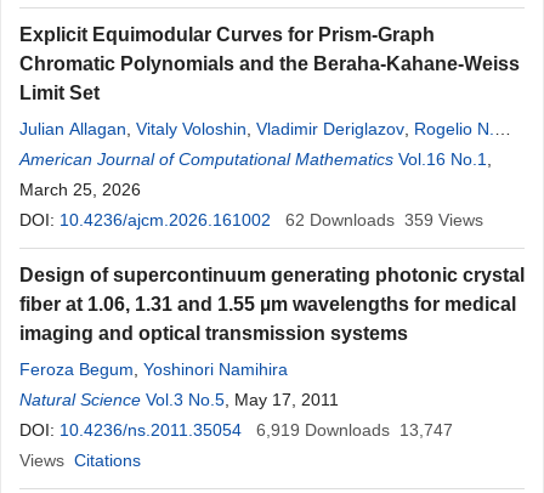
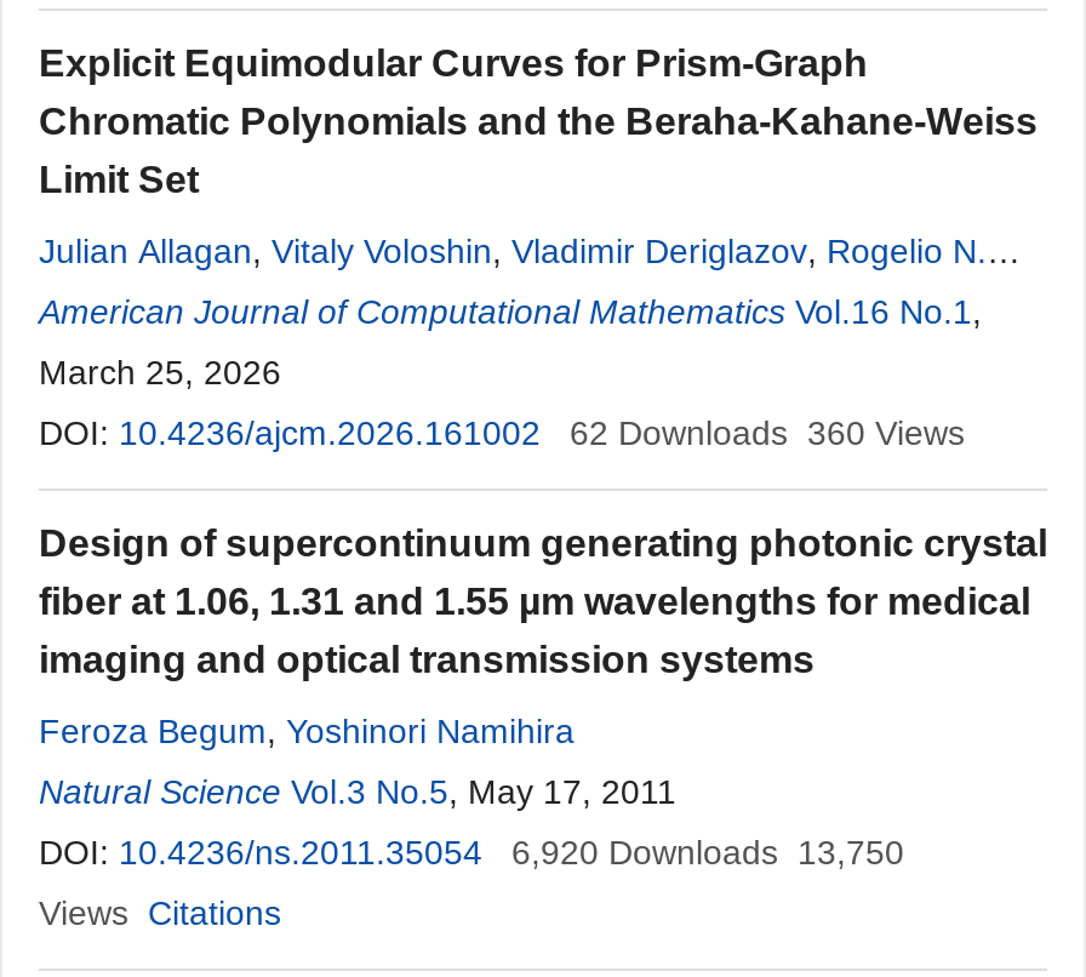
- 62 Downloads 359 Views
+ 62 Downloads 360 Views

- DOI: 10.4236/ns.2011.35054 6,919 Downloads 13,747
+ DOI: 10.4236/ns.2011.35054 6,920 Downloads 13,750
